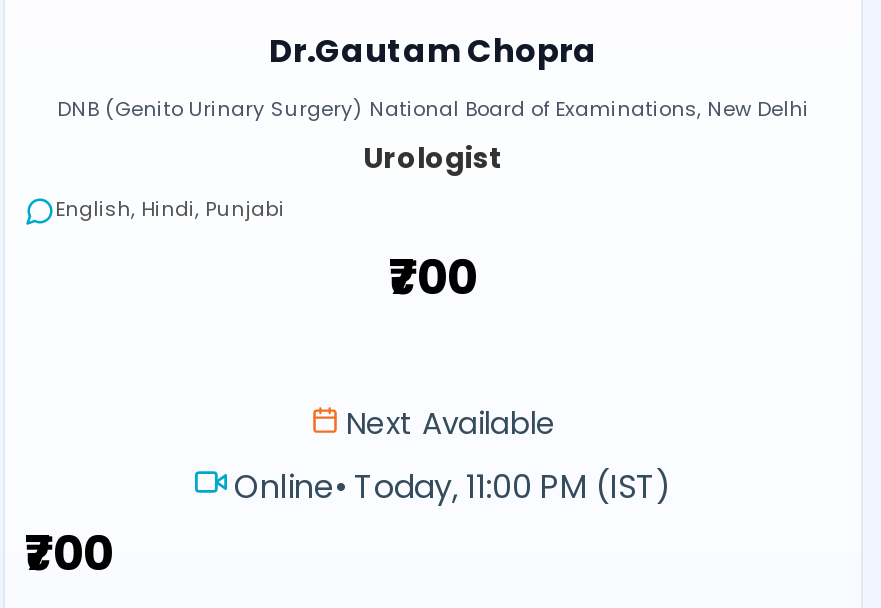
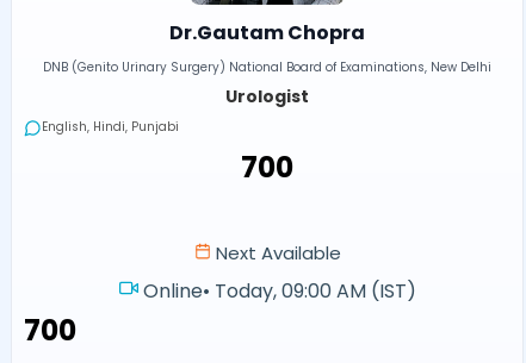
- Online• Today, 11:00 PM (IST)
+ Online• Today, 09:00 AM (IST)
